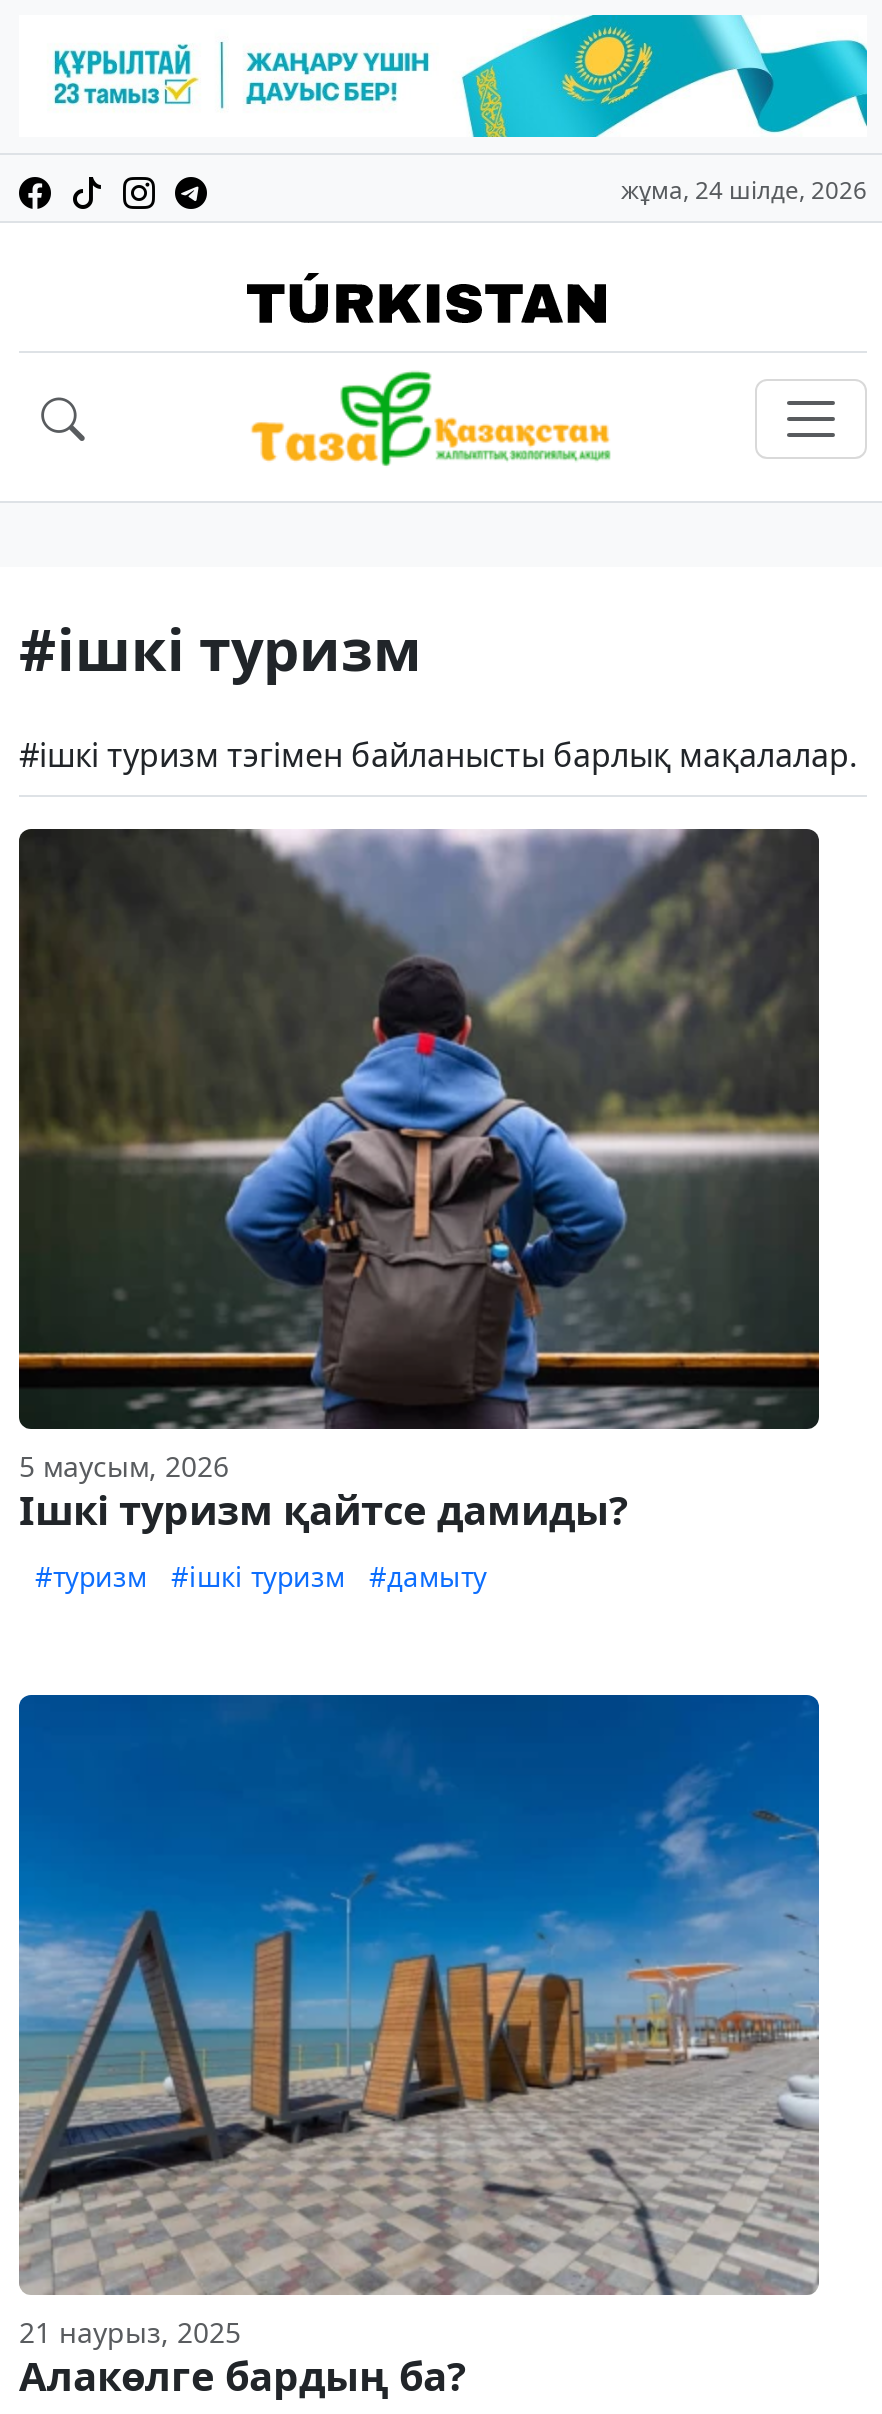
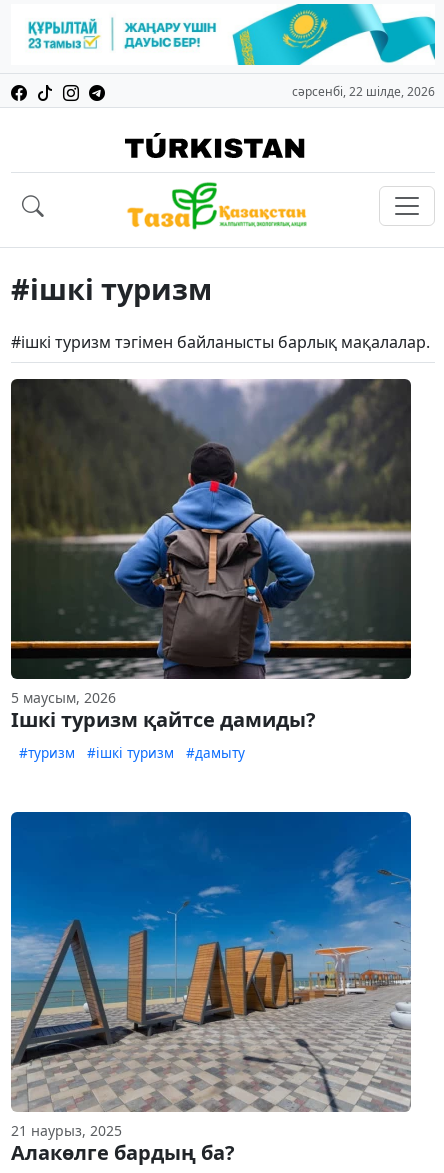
- жұма, 24 шілде, 2026
+ сәрсенбі, 22 шілде, 2026
